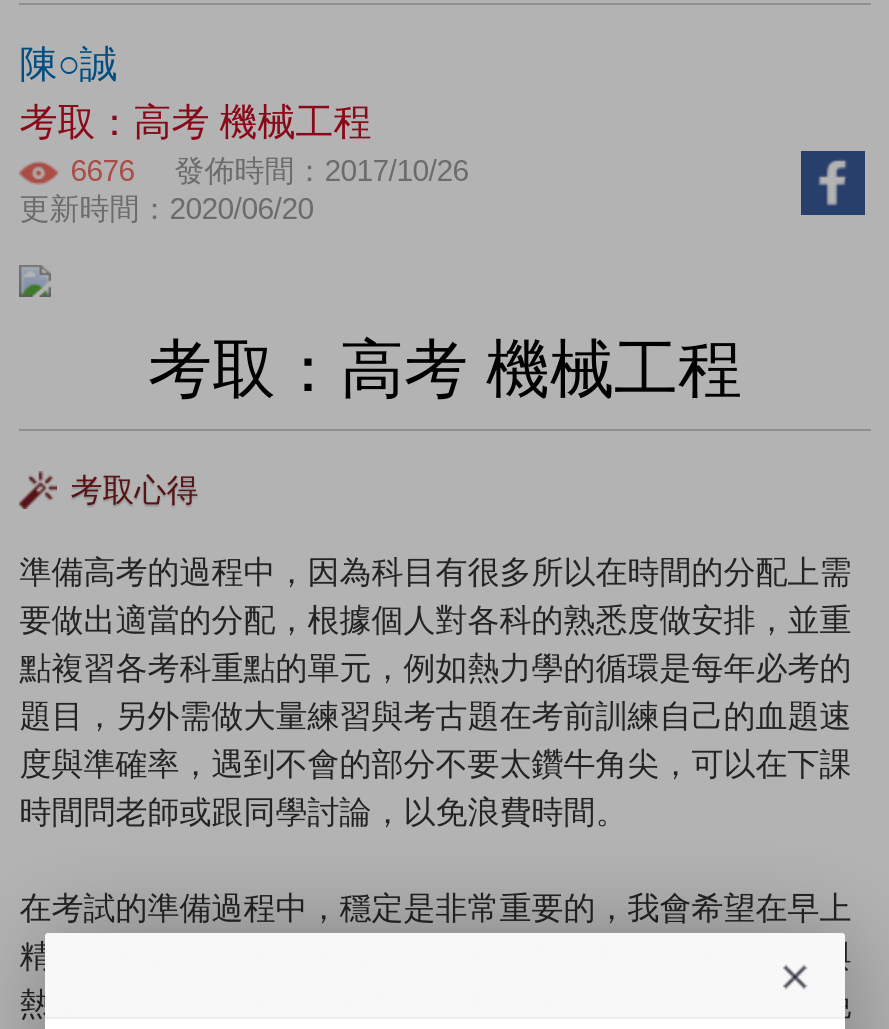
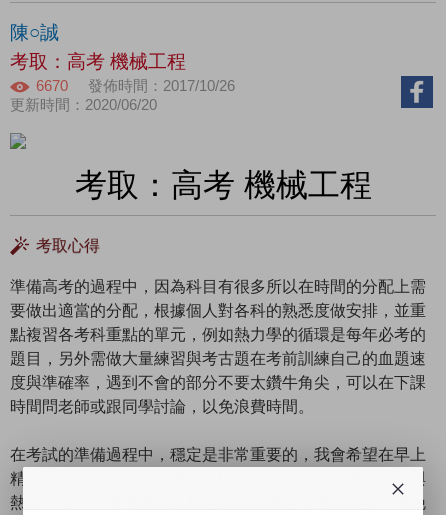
- 6676 發佈時間：2017/10/26
+ 6670 發佈時間：2017/10/26
